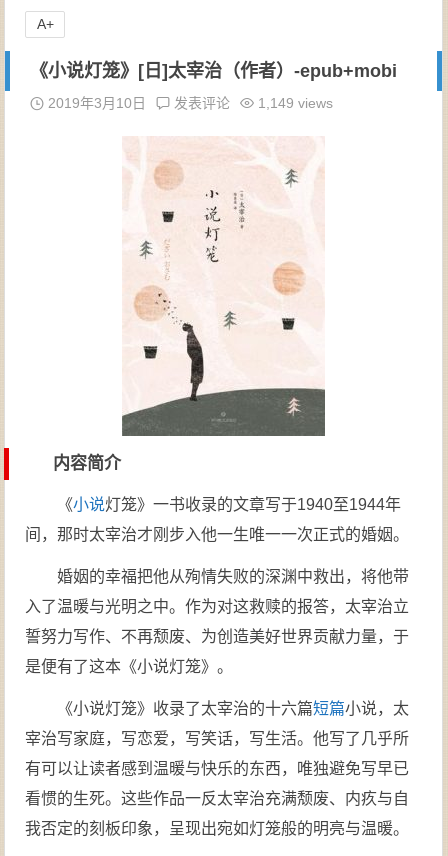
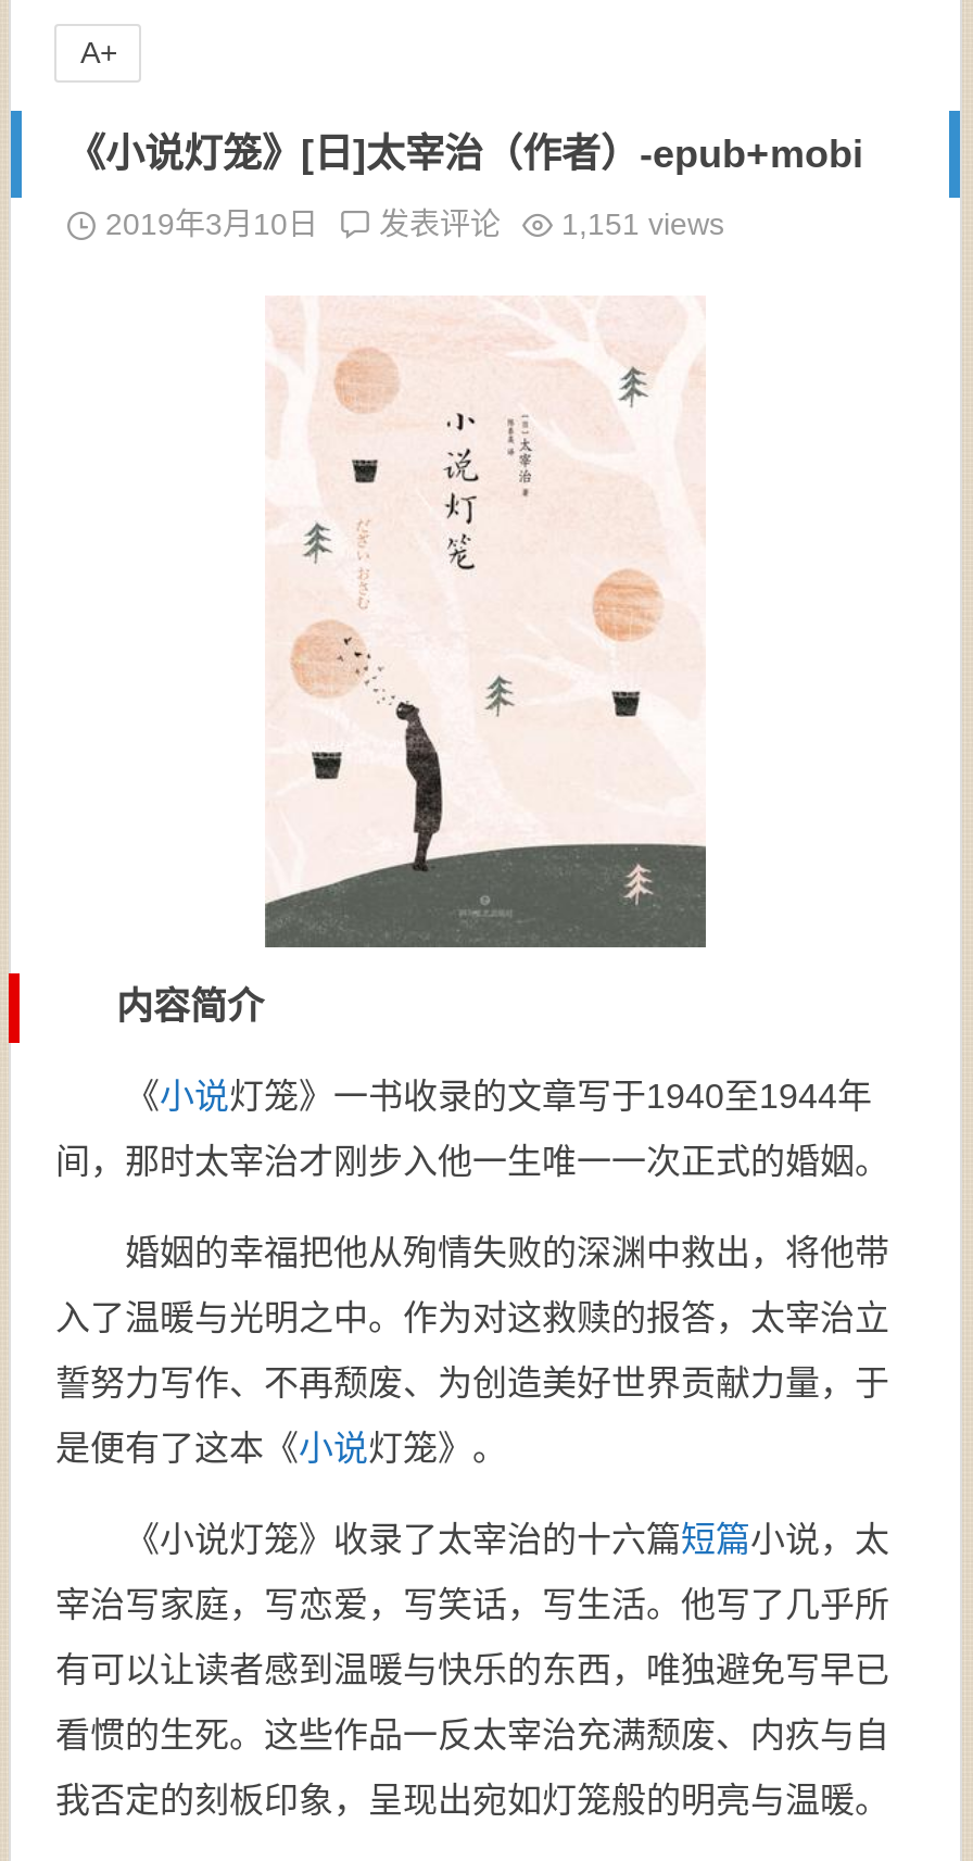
- 2019年3月10日 发表评论 1,149 views
+ 2019年3月10日 发表评论 1,151 views
